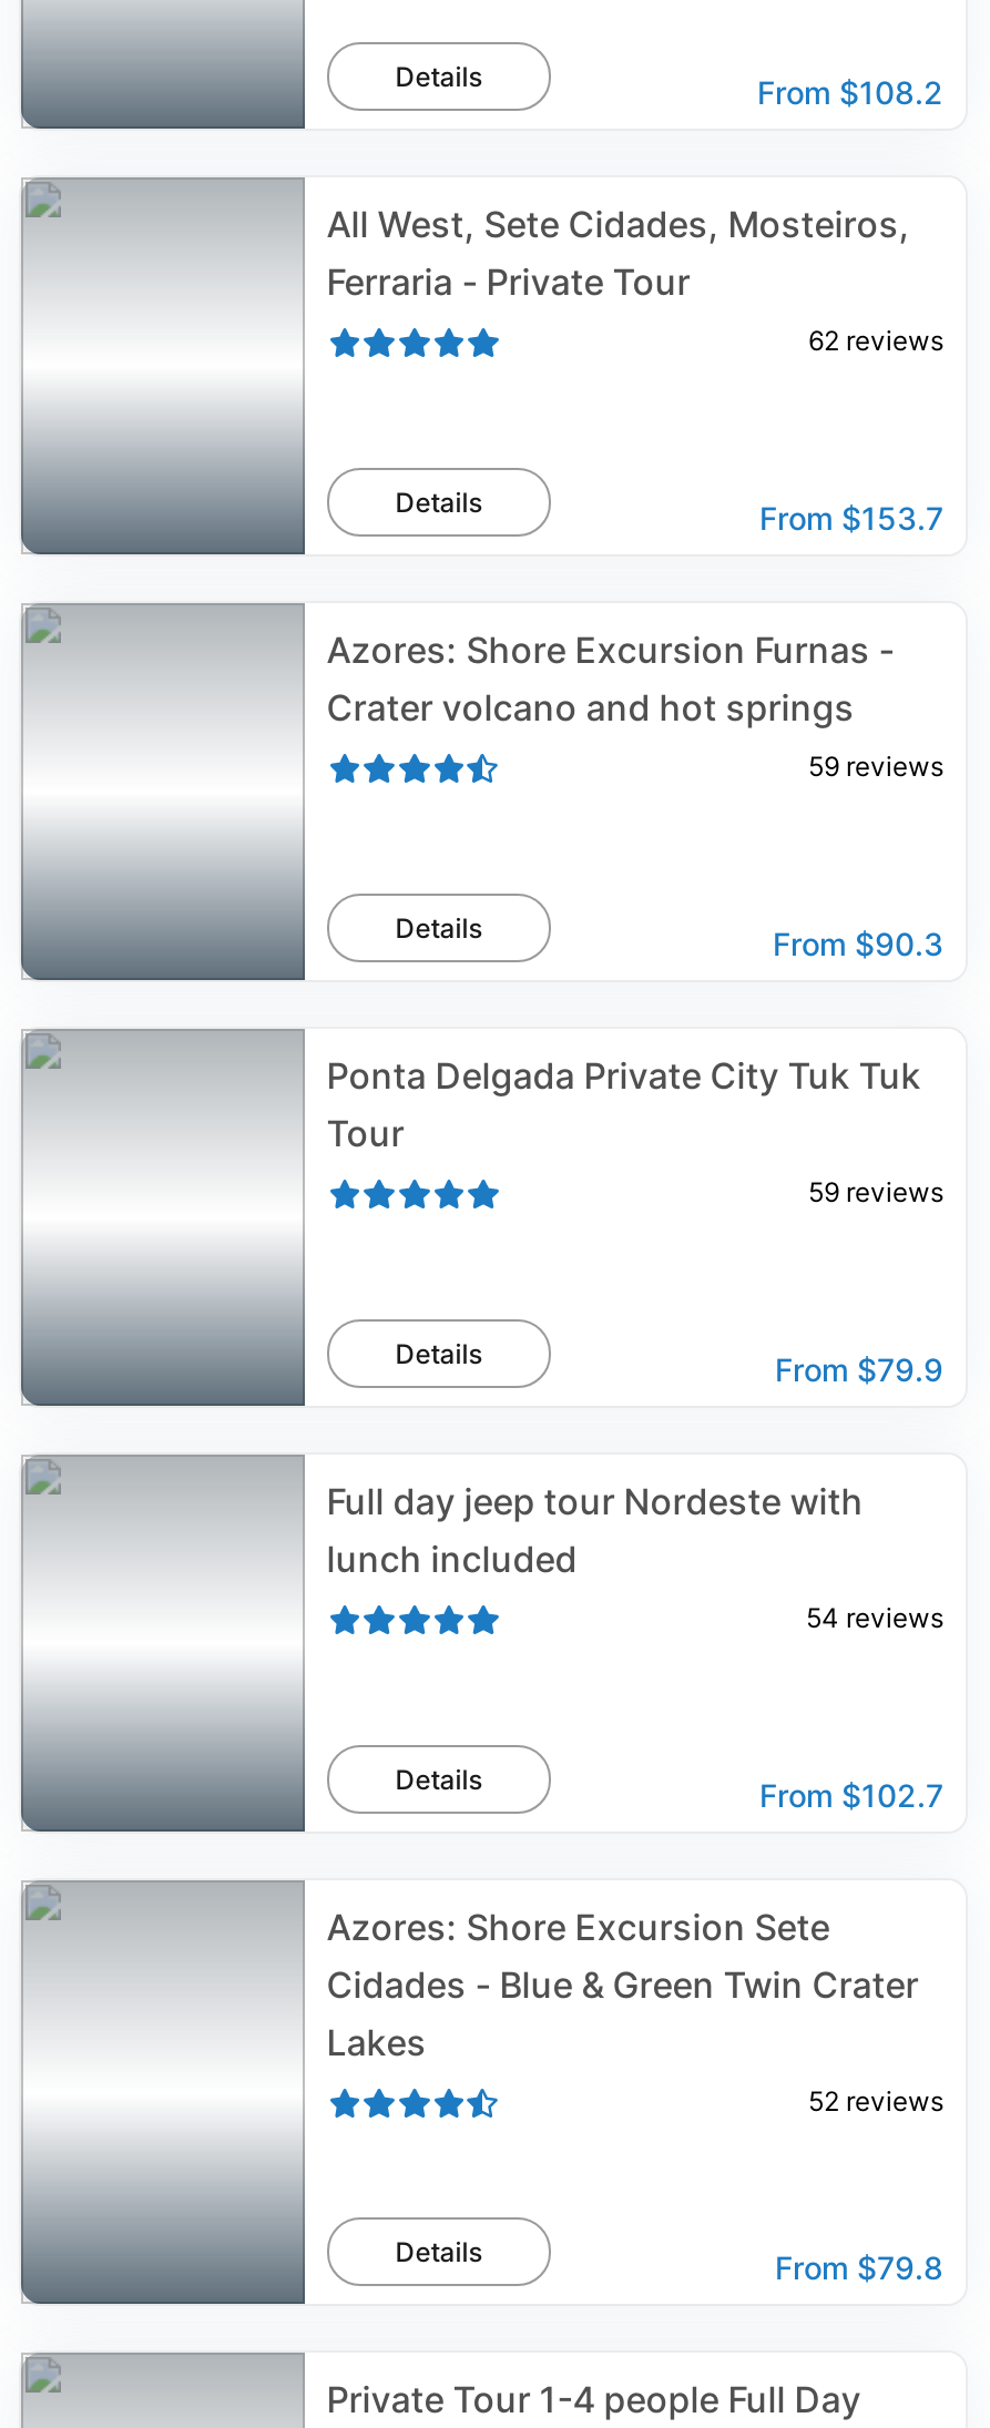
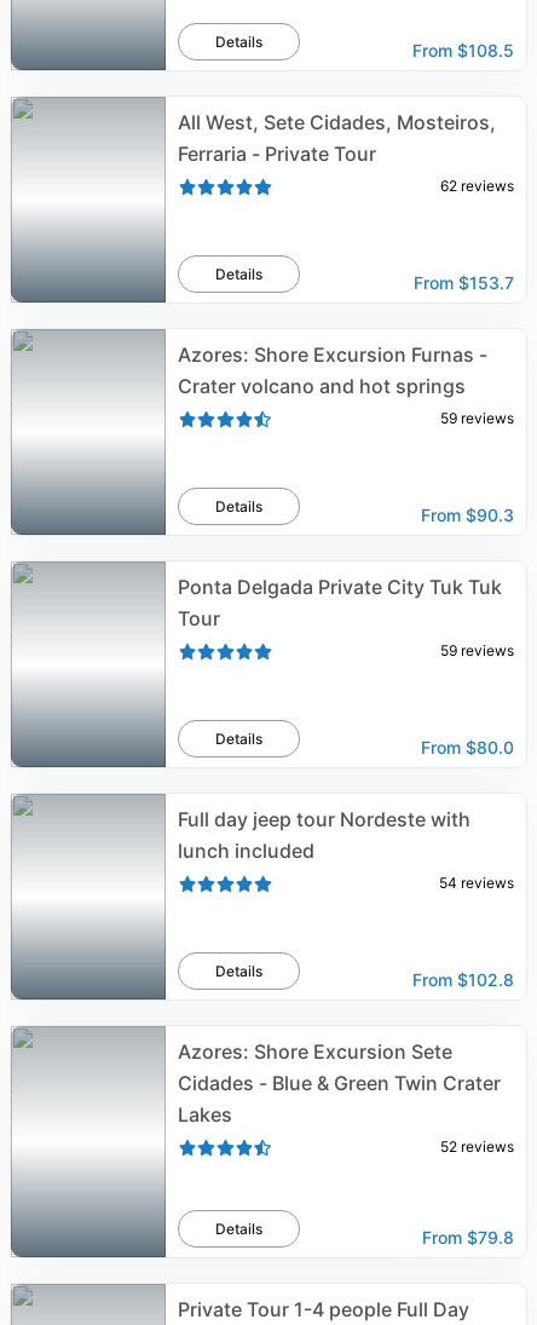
- From $108.2
+ From $108.5

- From $79.9
+ From $80.0

- From $102.7
+ From $102.8
